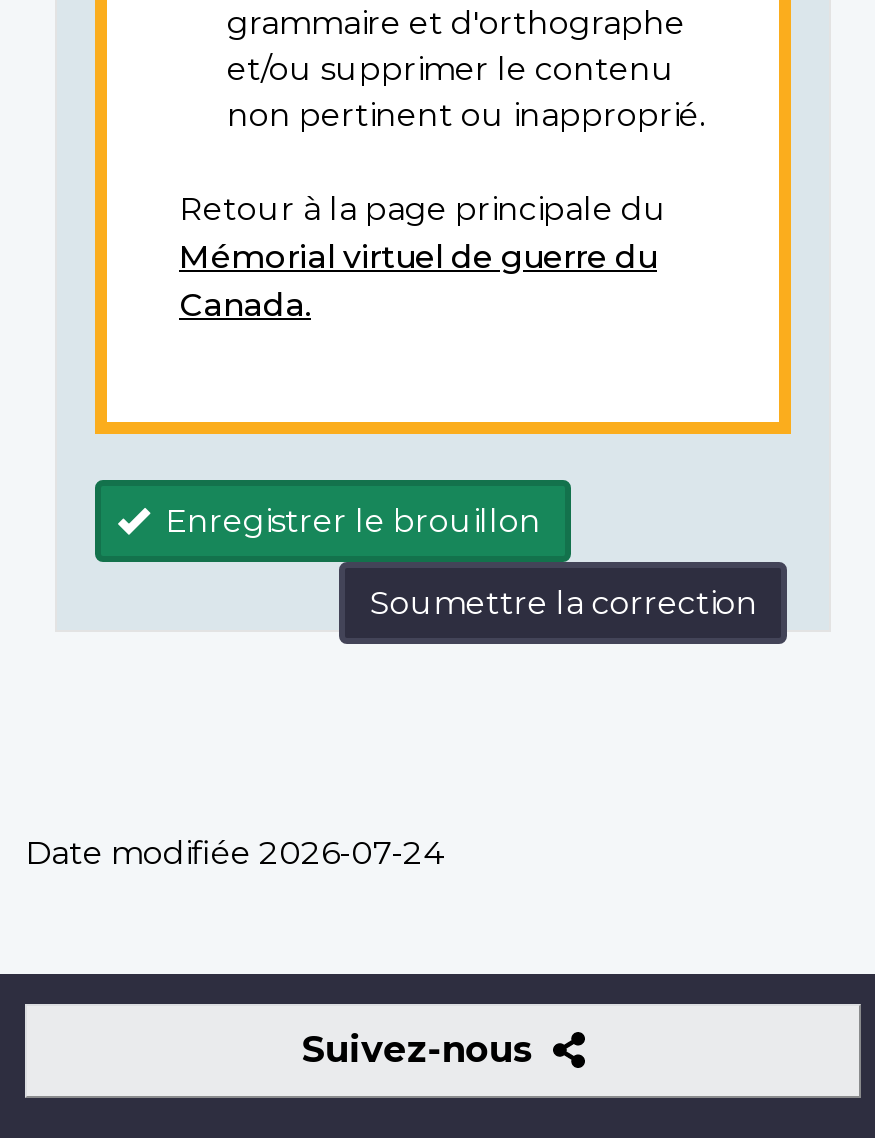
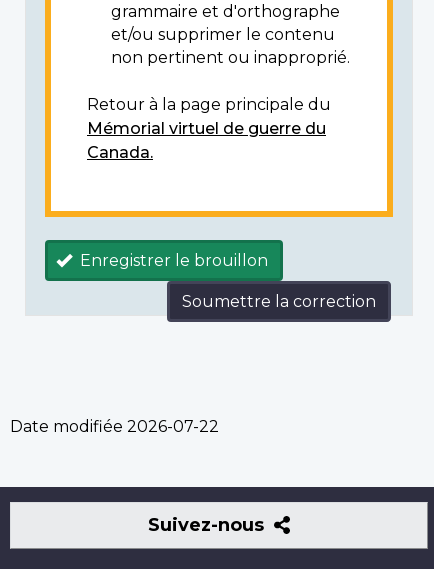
- Date modifiée 2026-07-24
+ Date modifiée 2026-07-22
